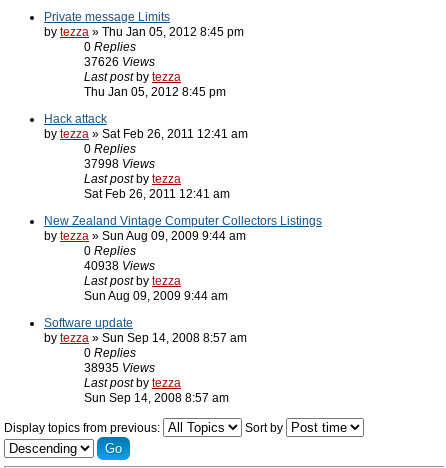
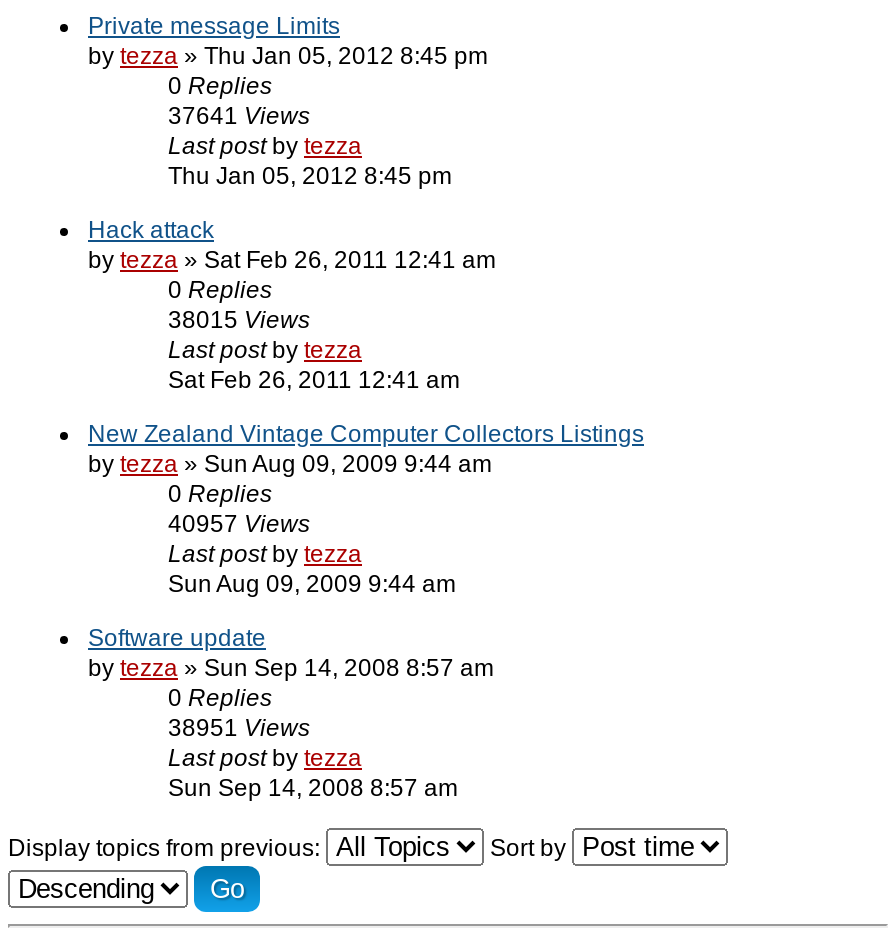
- 37626 Views
+ 37641 Views

- 37998 Views
+ 38015 Views

- 40938 Views
+ 40957 Views

- 38935 Views
+ 38951 Views
